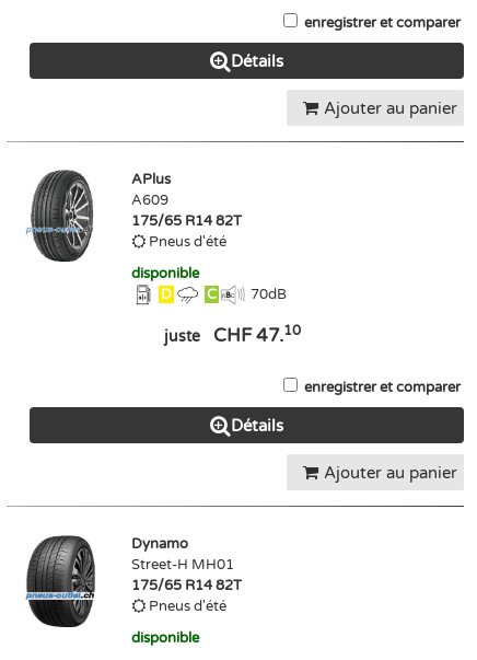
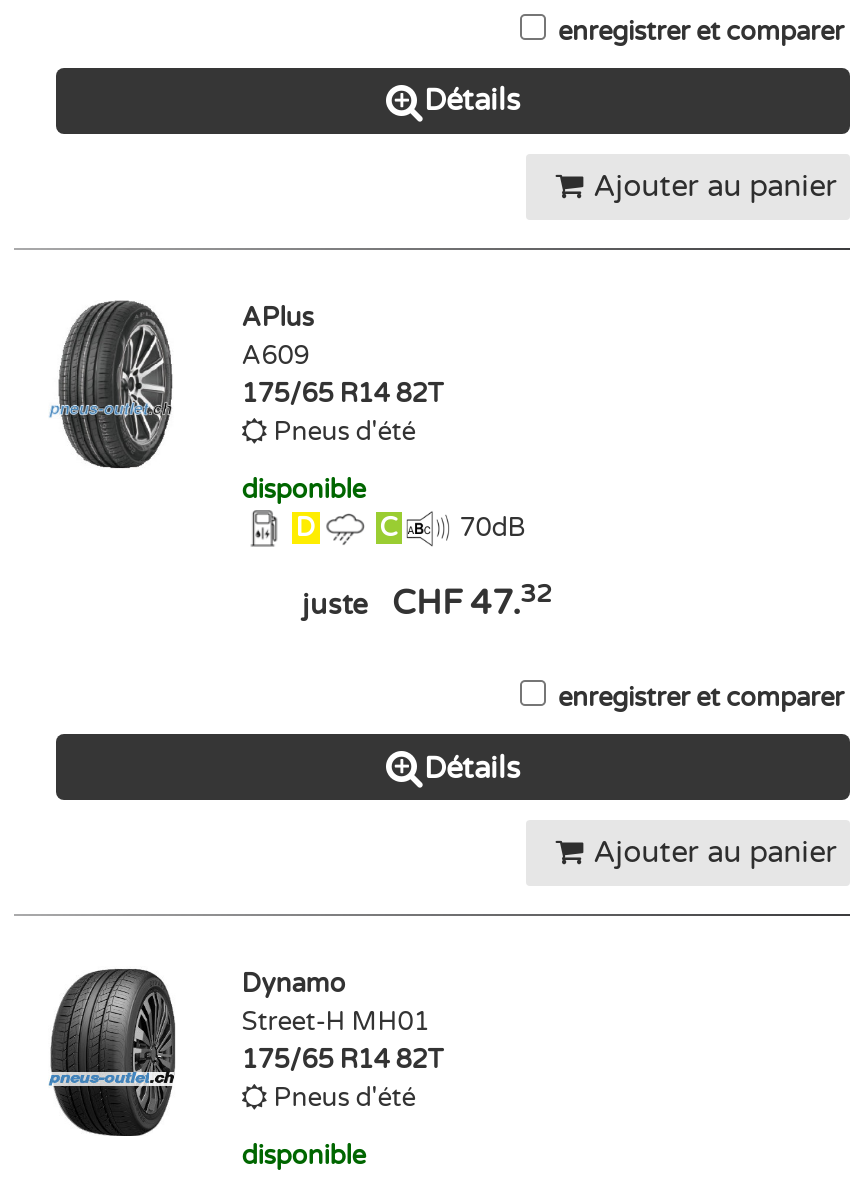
- juste CHF 47.10
+ juste CHF 47.32
